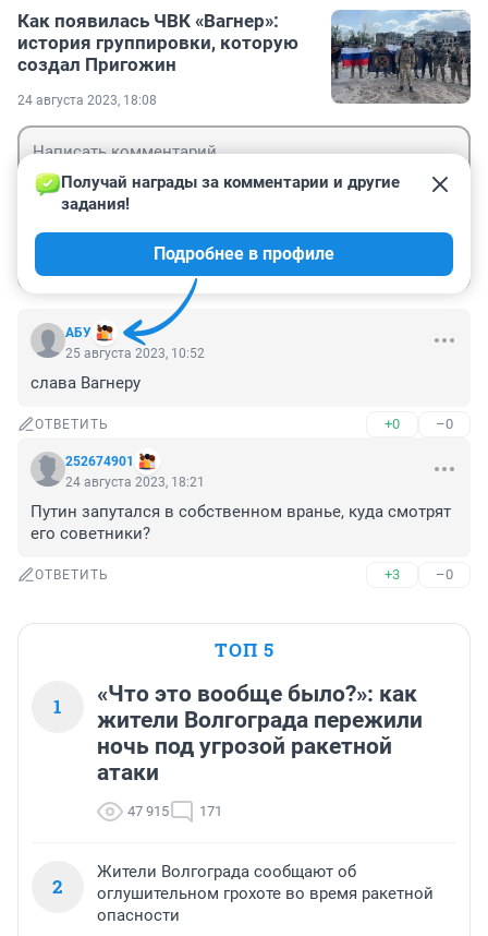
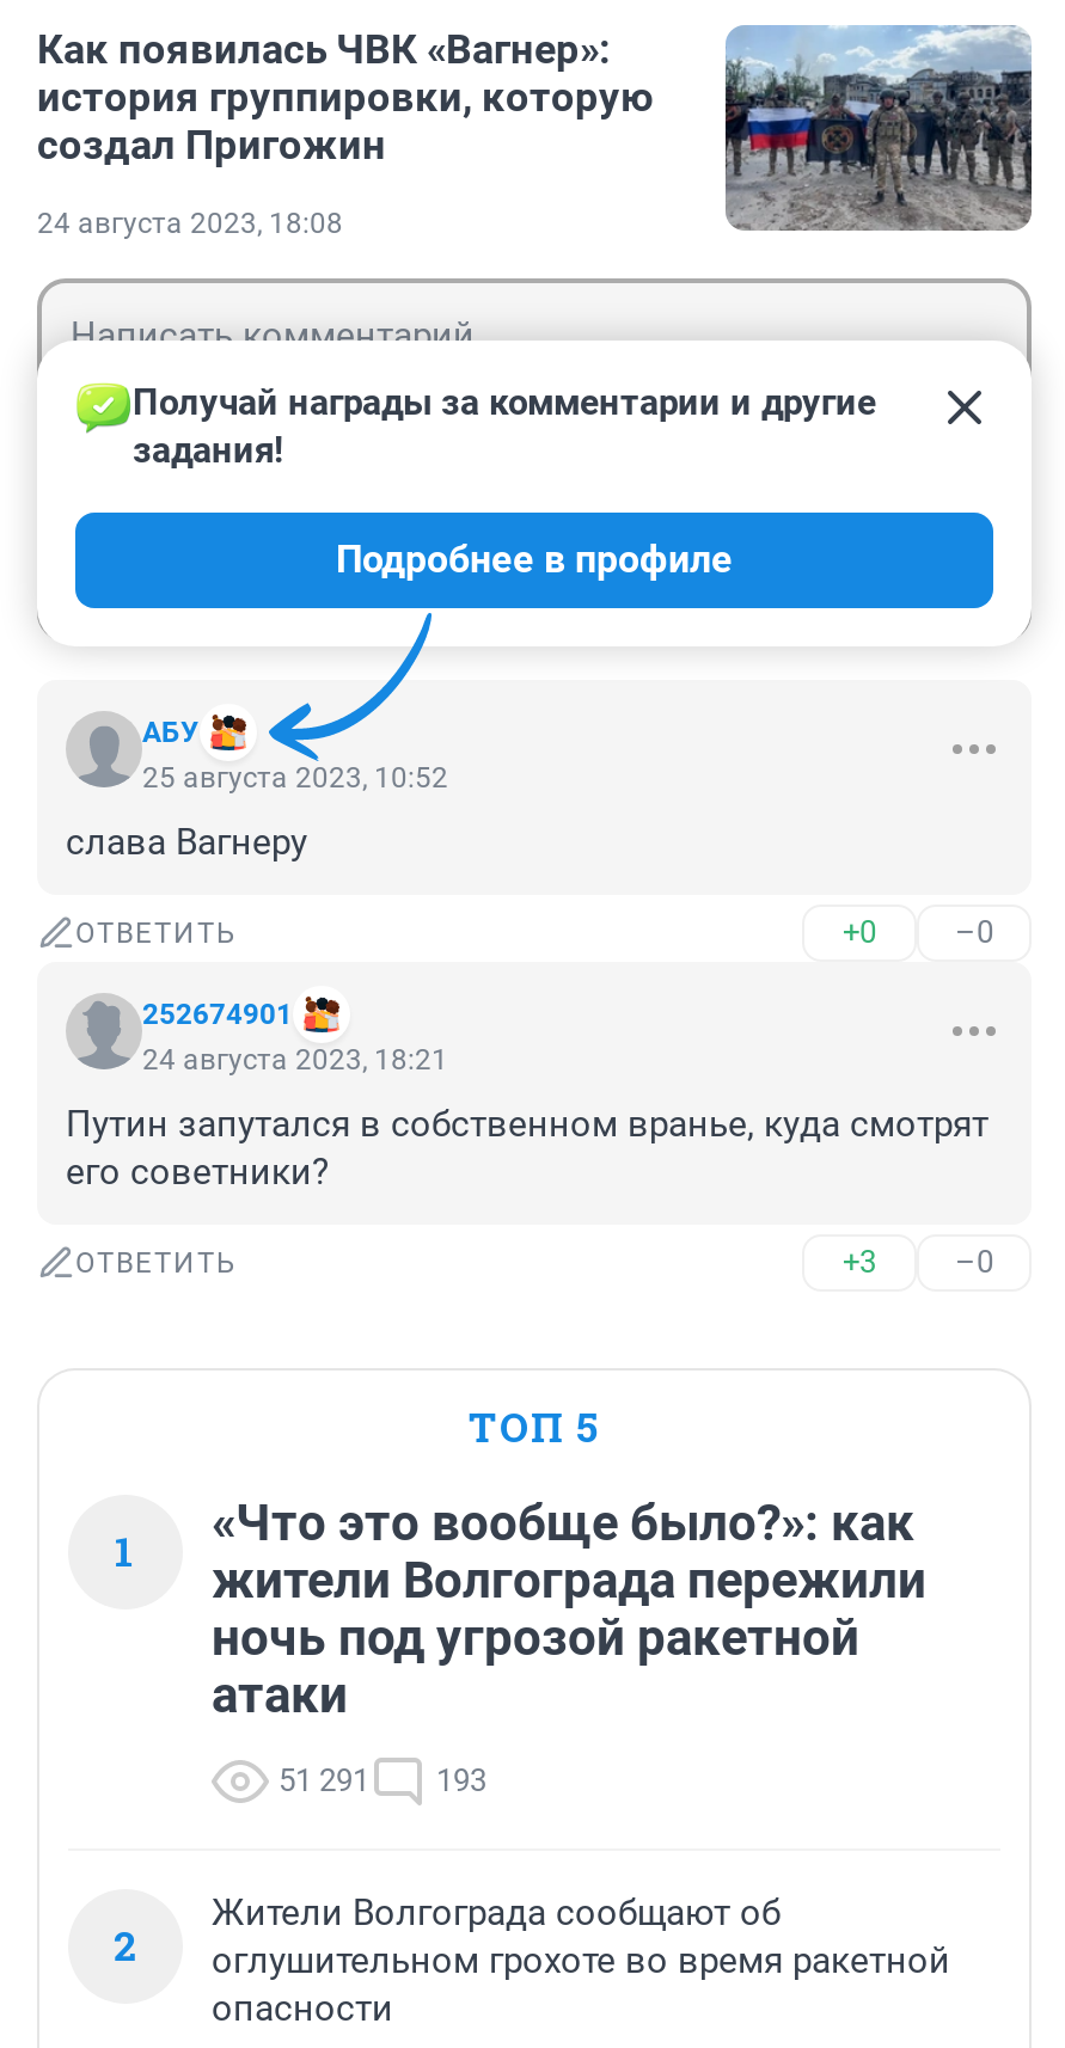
- 47 915
+ 51 291

- 171
+ 193
